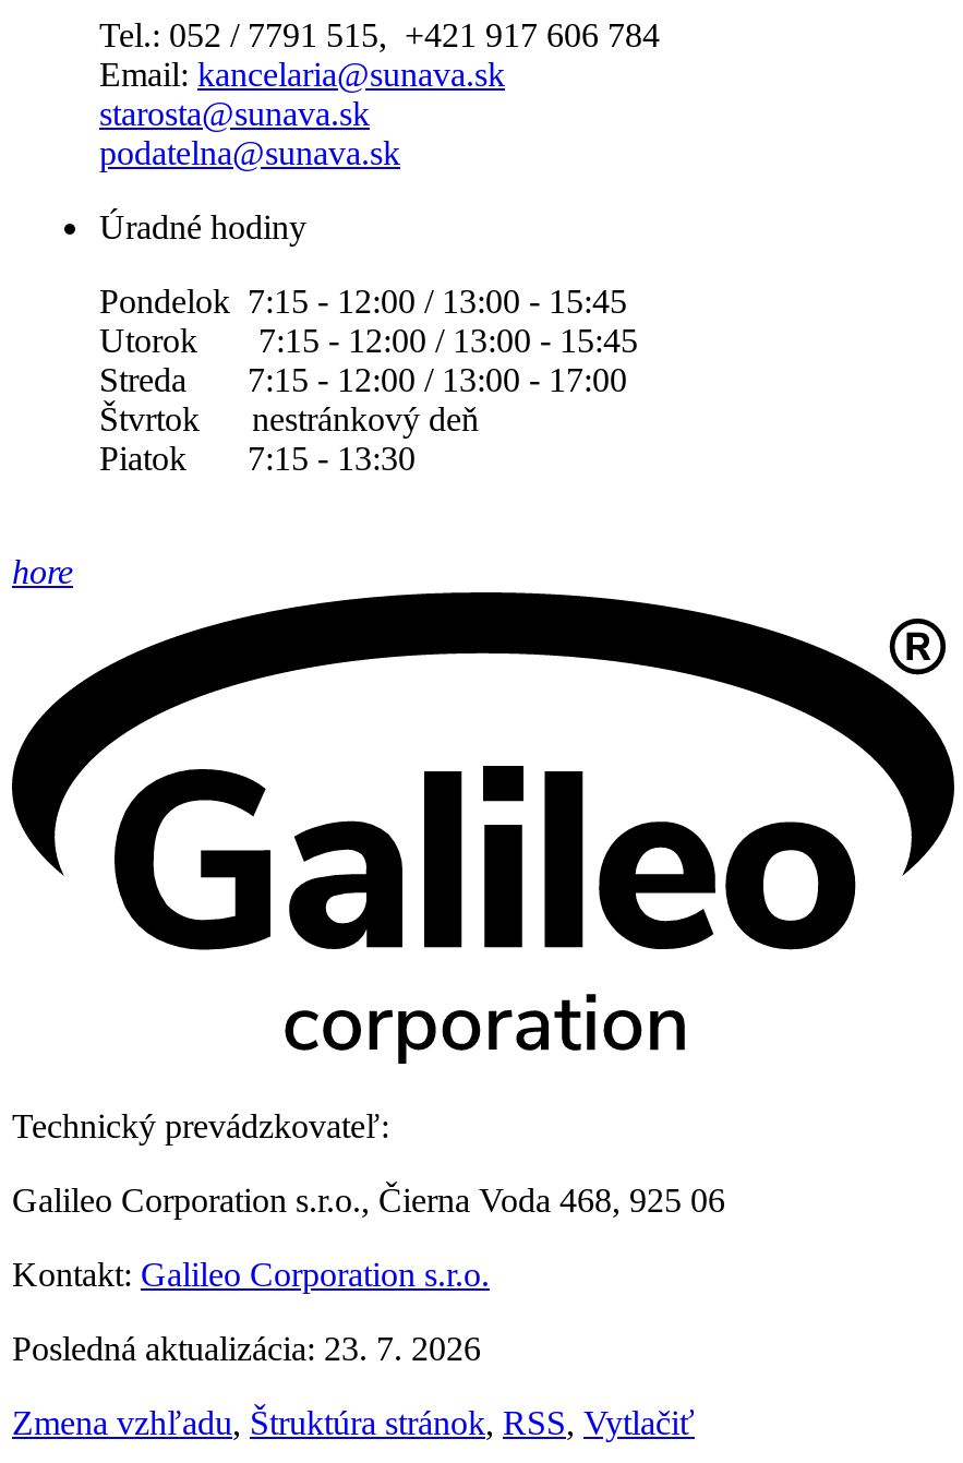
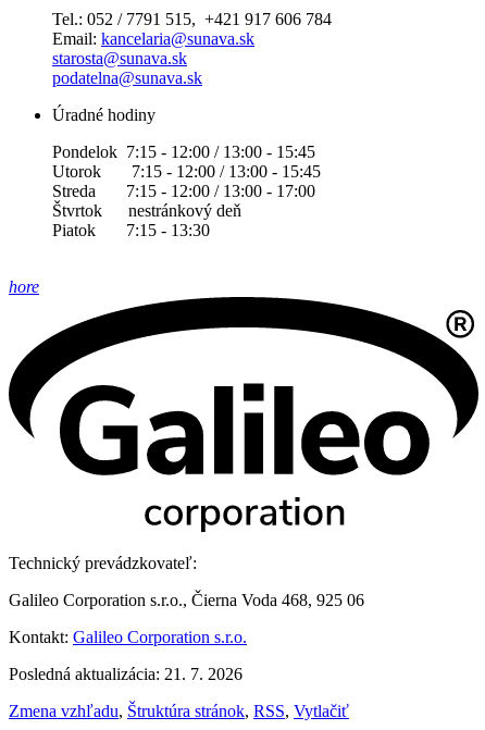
- Posledná aktualizácia: 23. 7. 2026
+ Posledná aktualizácia: 21. 7. 2026
